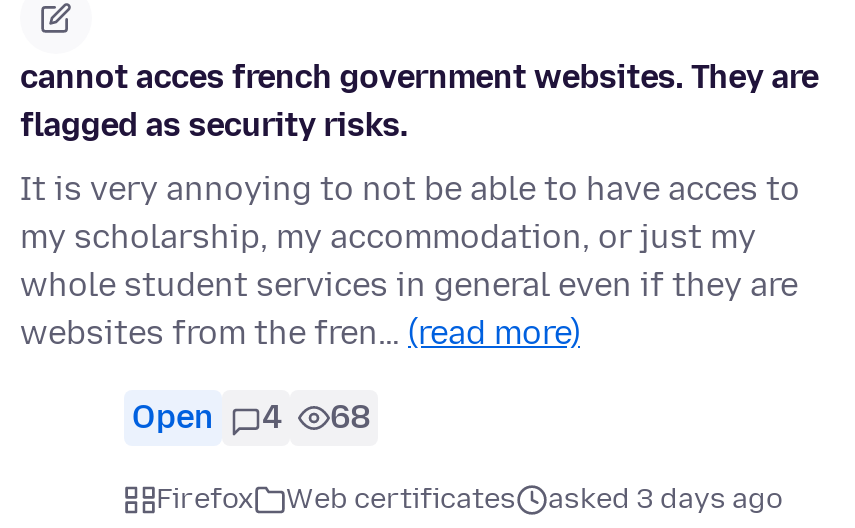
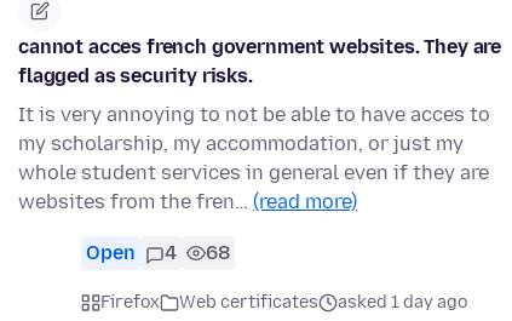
- asked 3 days ago
+ asked 1 day ago
